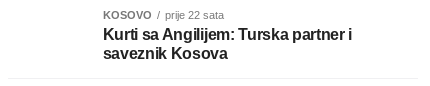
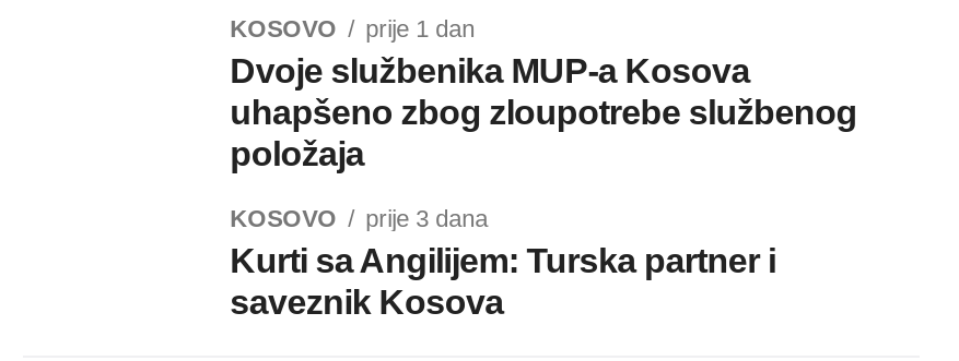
- prije 22 sata
+ prije 1 dan
+ Dvoje službenika MUP-a Kosova
+ uhapšeno zbog zloupotrebe službenog
+ položaja
+ KOSOVO
+ prije 3 dana
